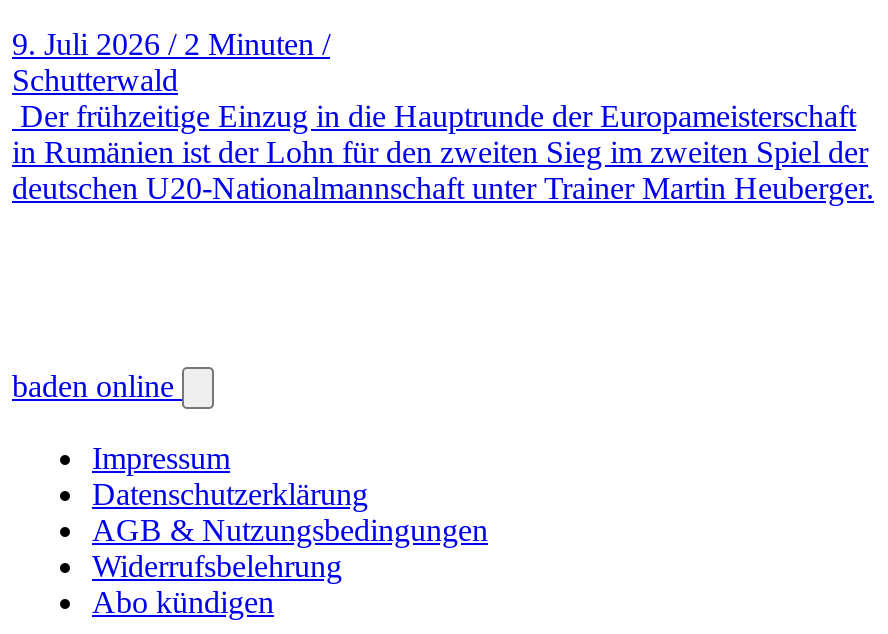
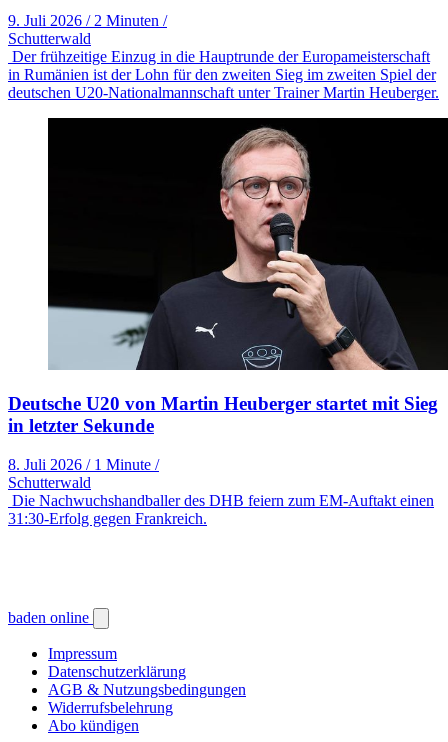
+ [image]
+ Deutsche U20 von Martin Heuberger startet mit Sieg
+ in letzter Sekunde
+ 8. Juli 2026 / 1 Minute /
+ Schutterwald
+ Die Nachwuchshandballer des DHB feiern zum EM-Auftakt einen
+ 31:30-Erfolg gegen Frankreich.
